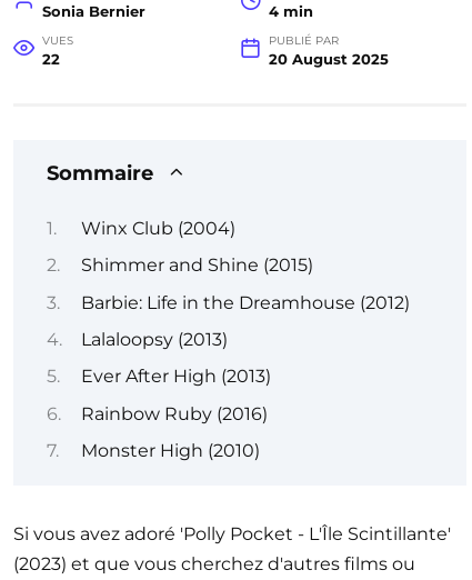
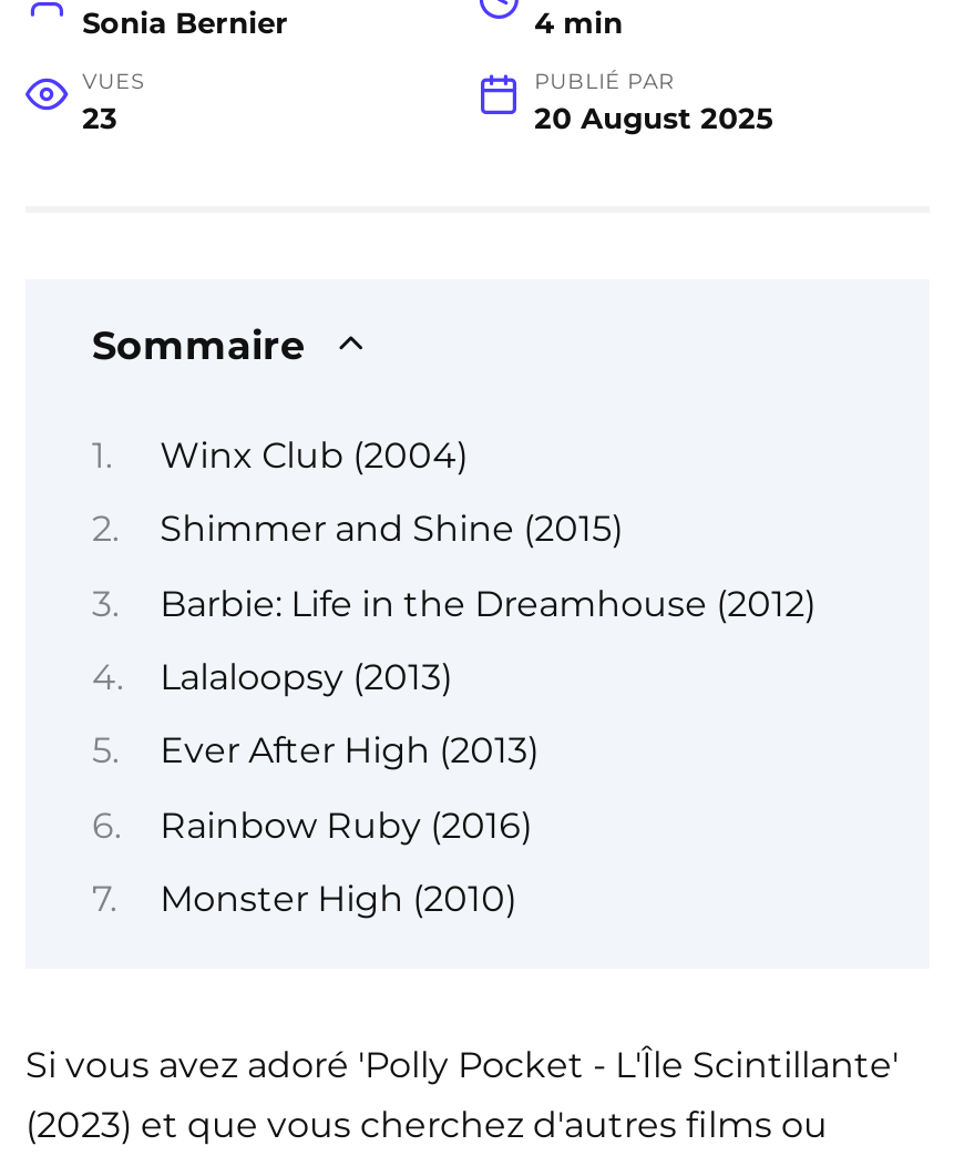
- 22
+ 23
